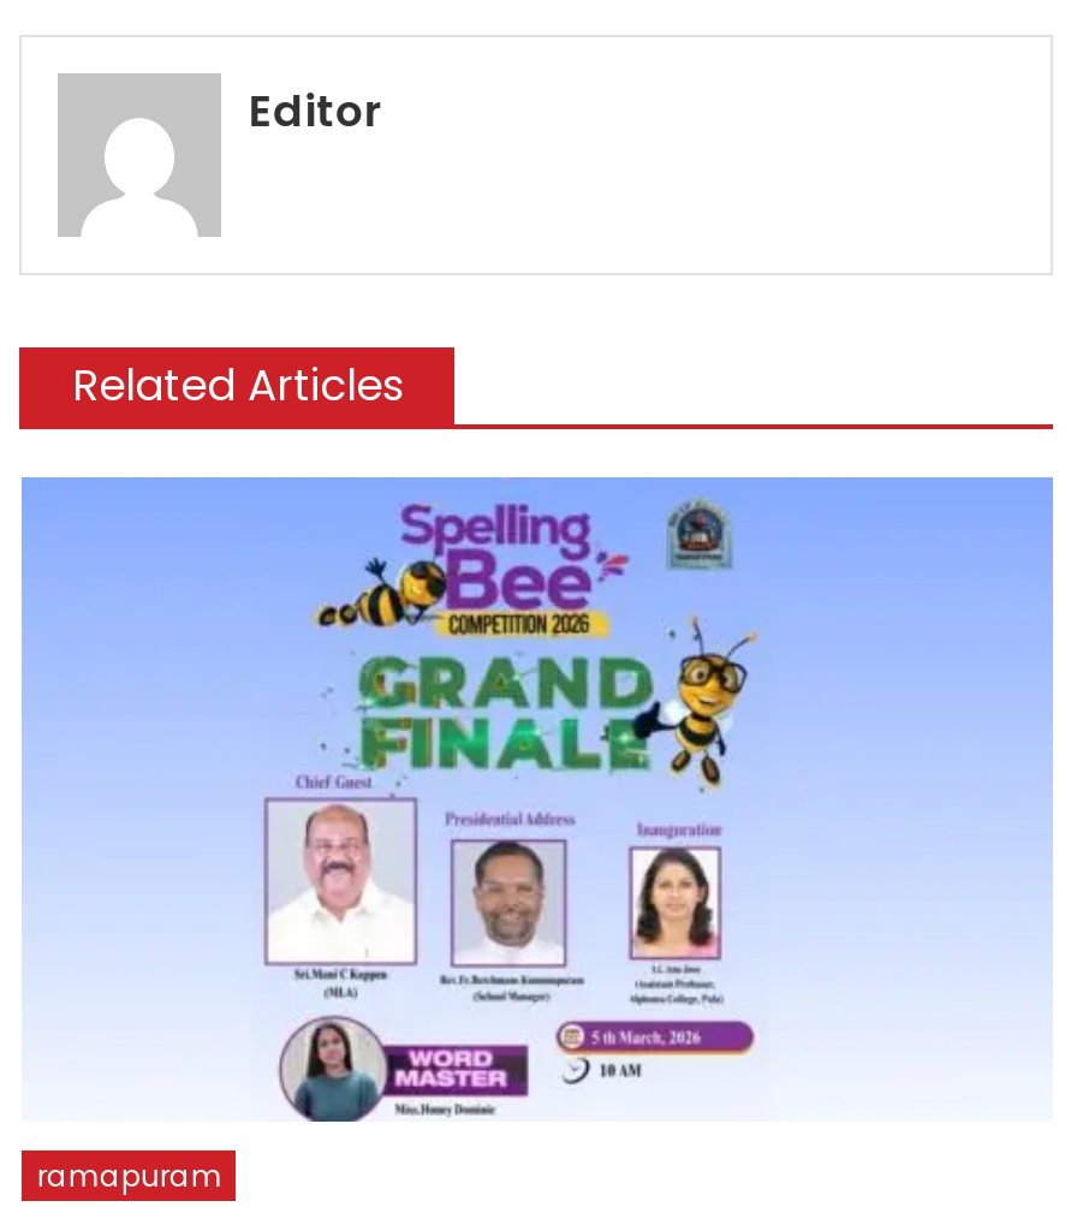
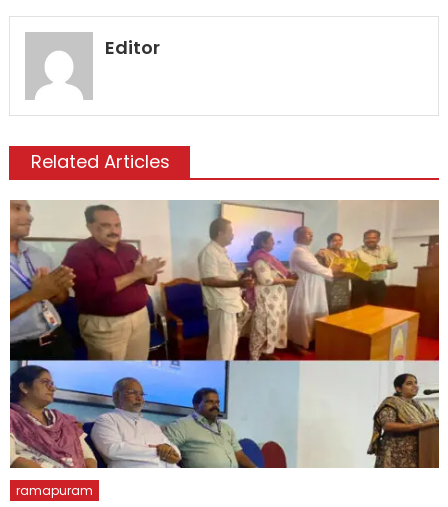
- [image]
+ [image]
